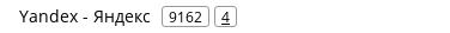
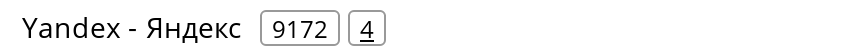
- 9162
+ 9172
